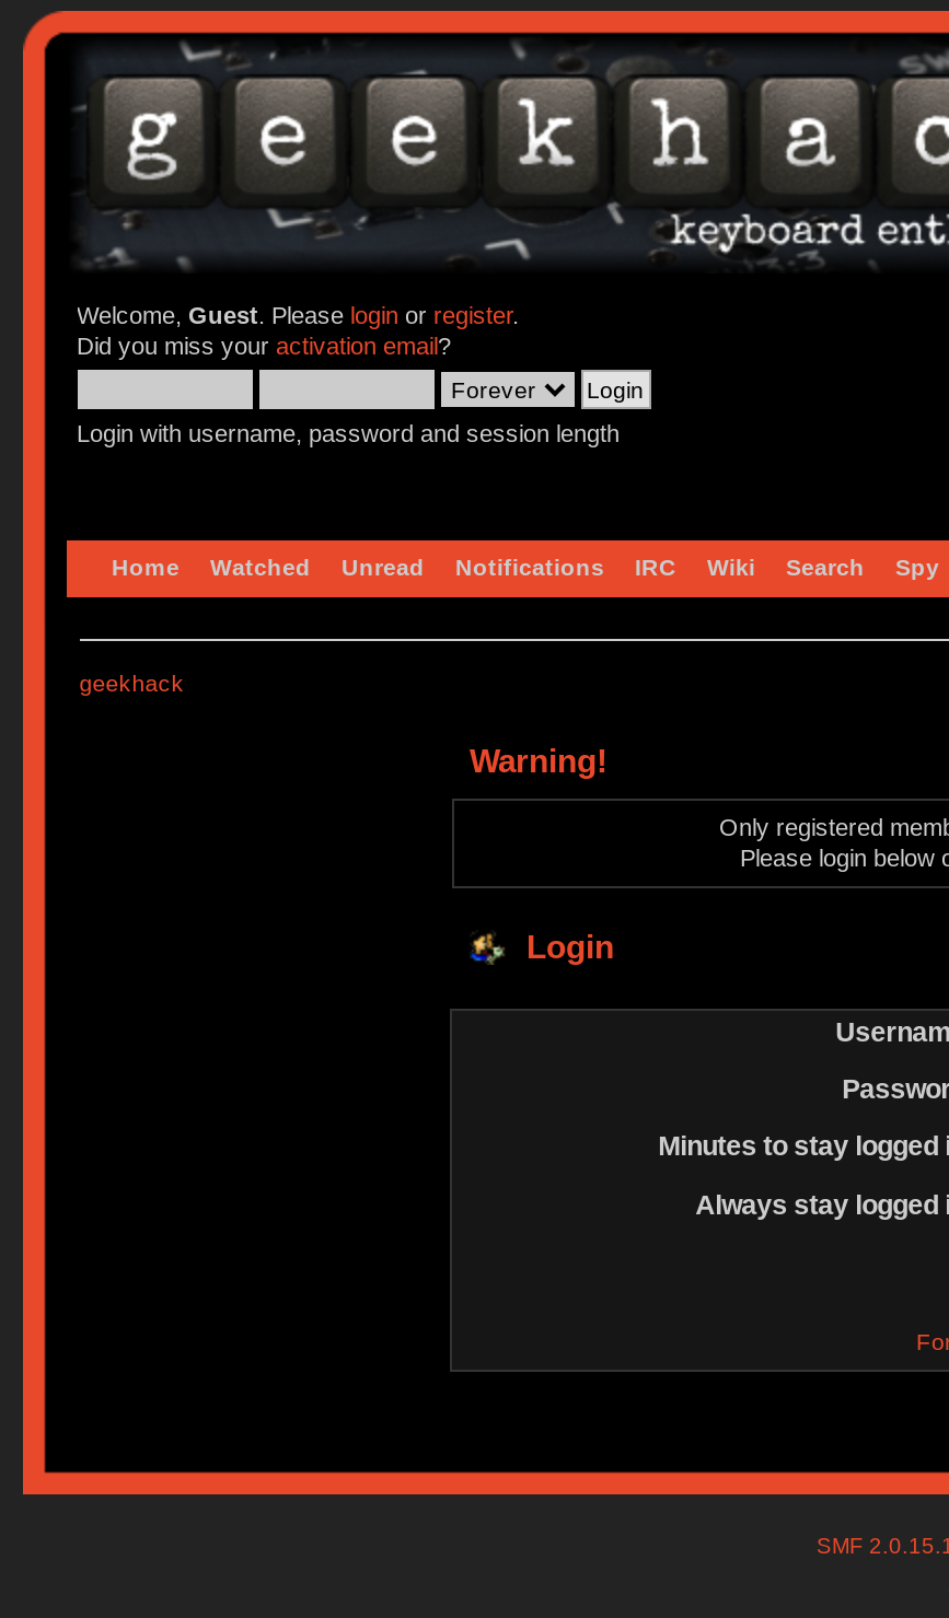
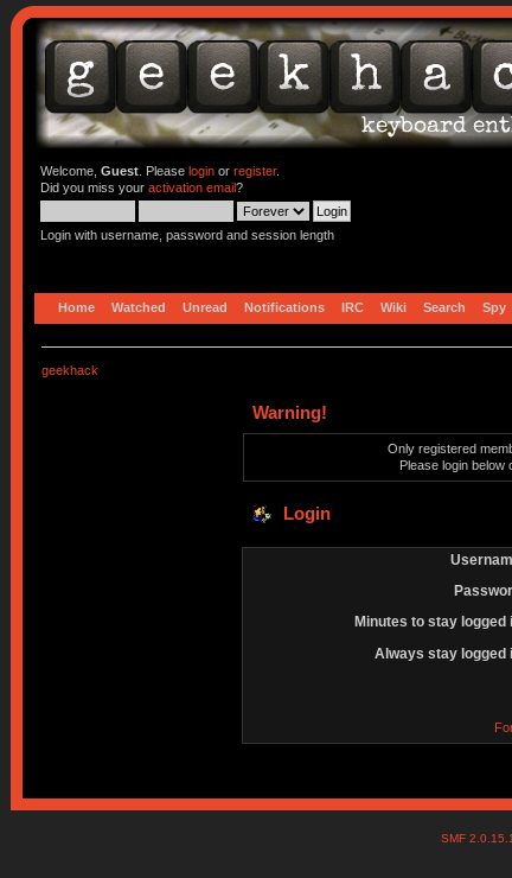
- [image]
+ [image]
